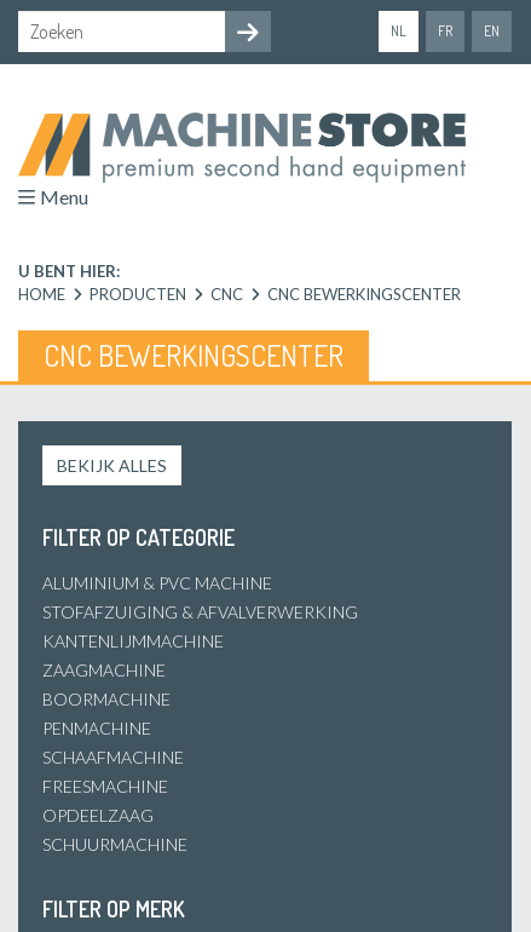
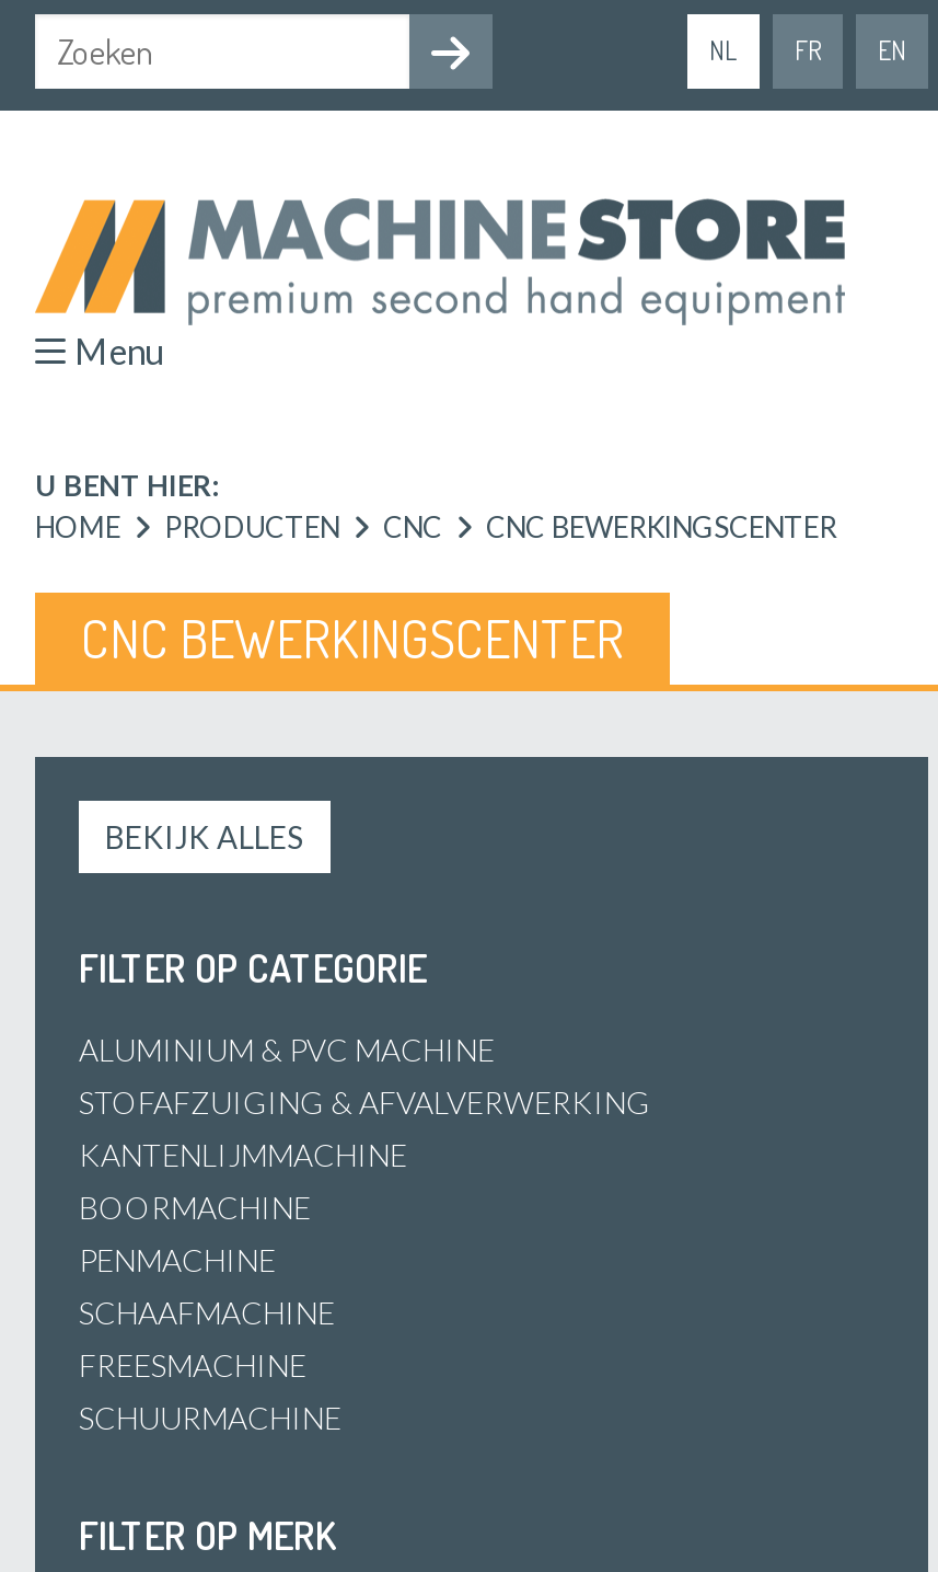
- ZAAGMACHINE

- OPDEELZAAG
